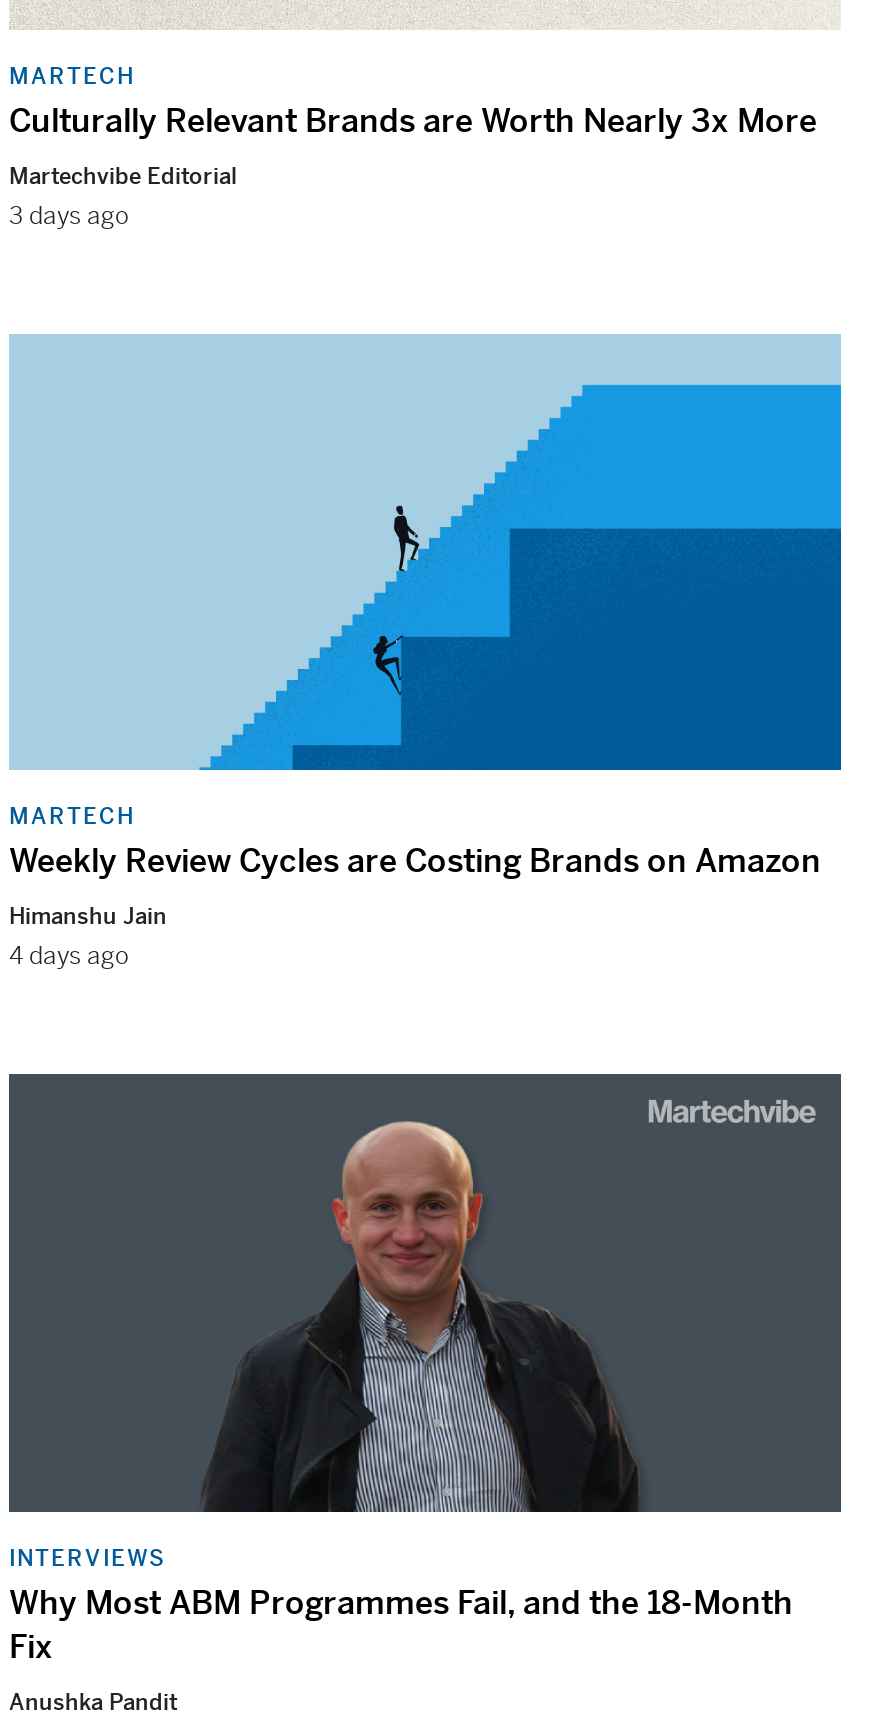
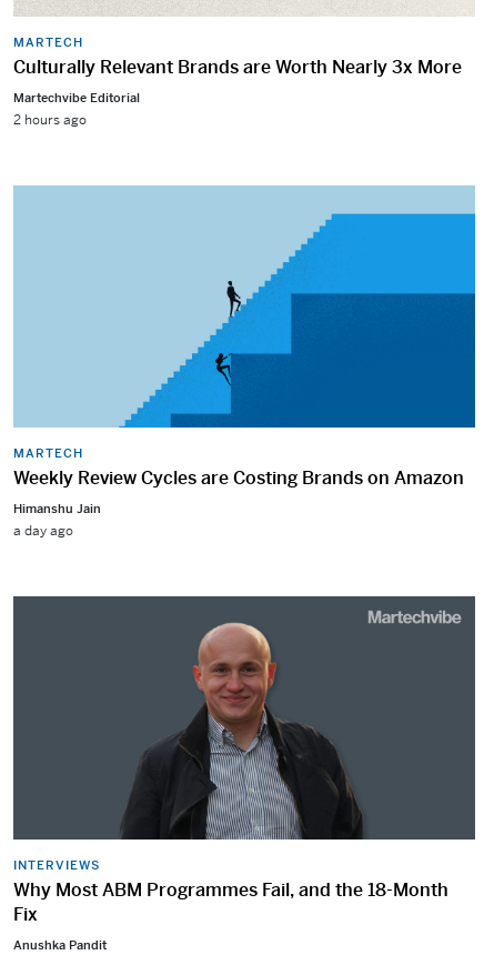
- 3 days ago
+ 2 hours ago

- 4 days ago
+ a day ago
